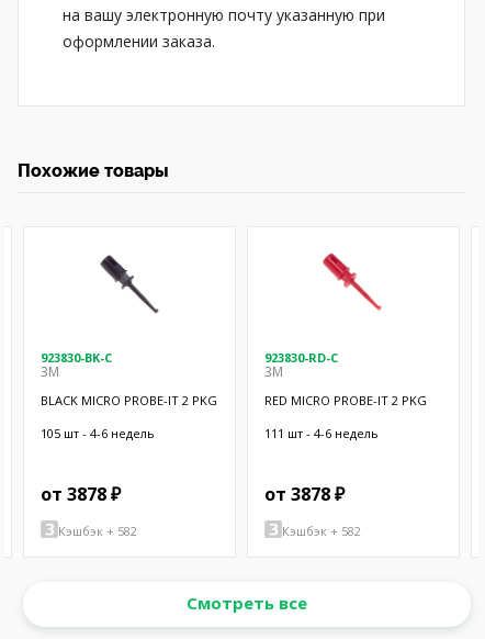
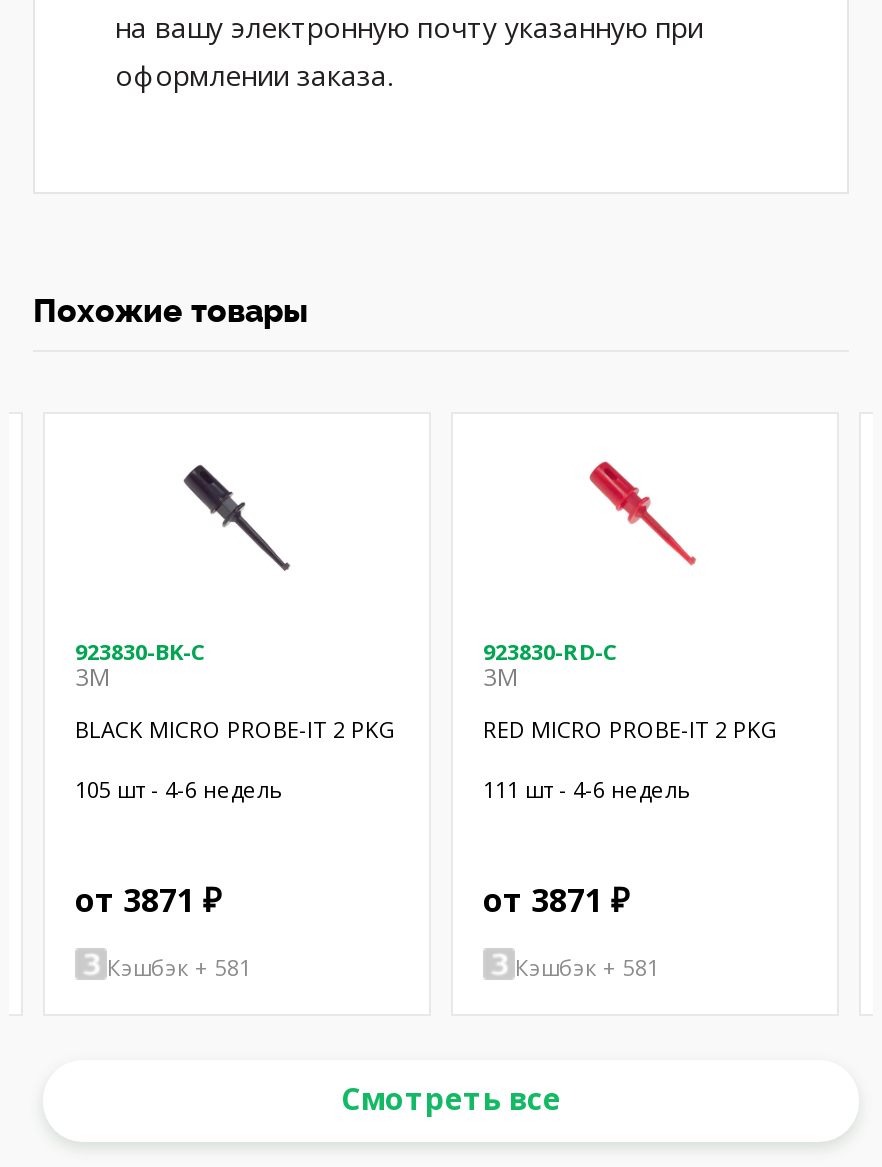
- от 3878 ₽
+ от 3871 ₽

- от 3878 ₽
+ от 3871 ₽

- Кэшбэк + 582
+ Кэшбэк + 581

- Кэшбэк + 582
+ Кэшбэк + 581
